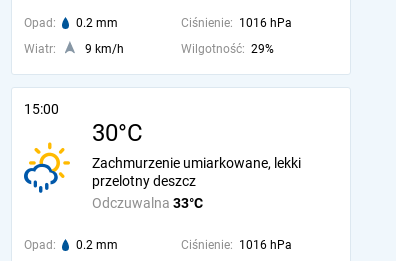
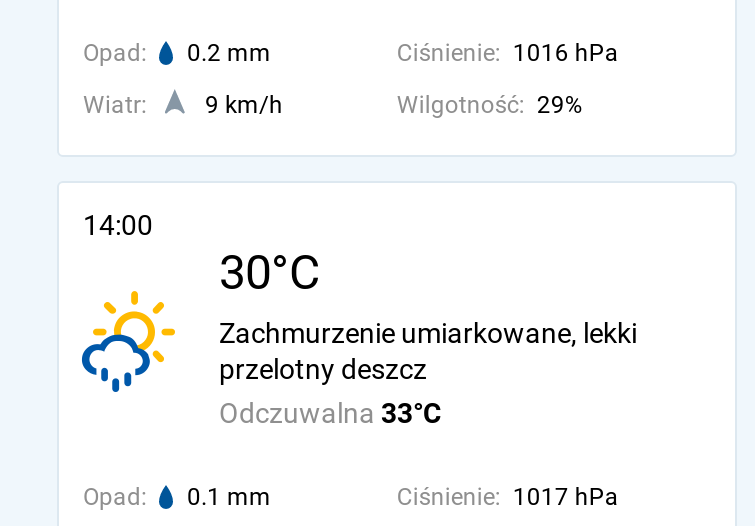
- 15:00
+ 14:00

- Opad: 0.2 mm
+ Opad: 0.1 mm

- Ciśnienie: 1016 hPa
+ Ciśnienie: 1017 hPa
